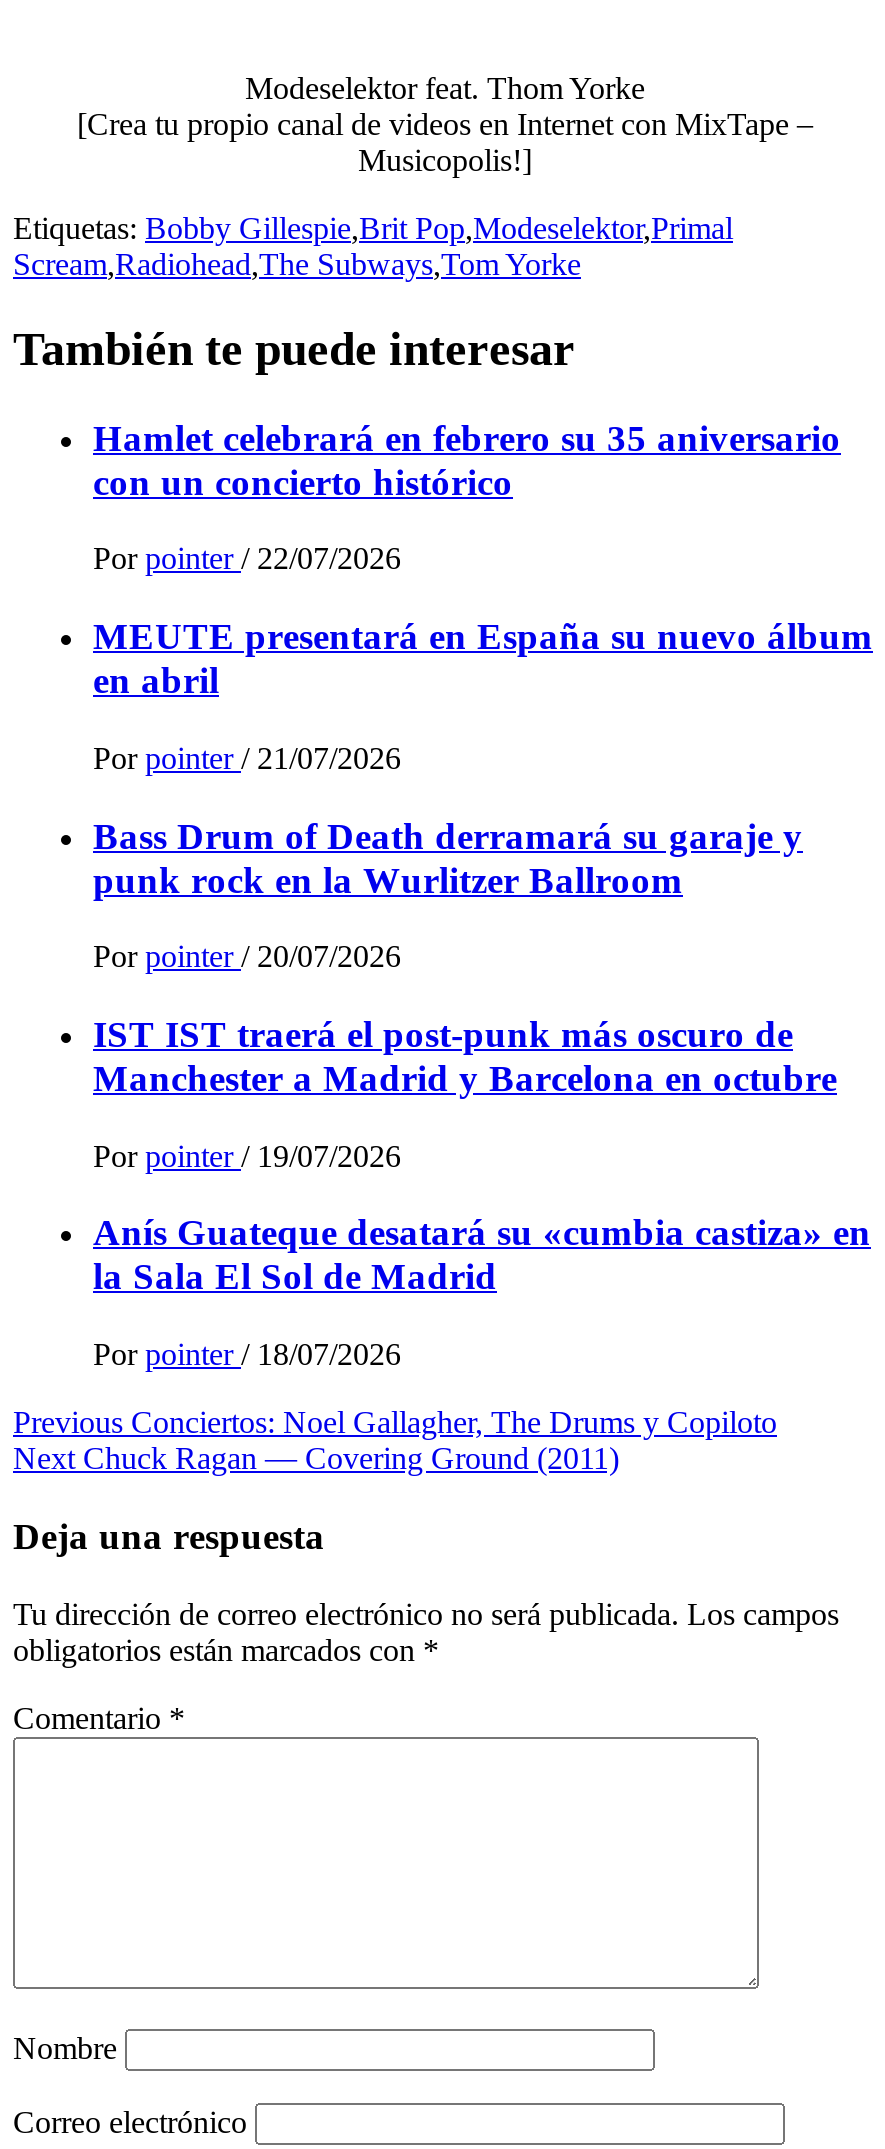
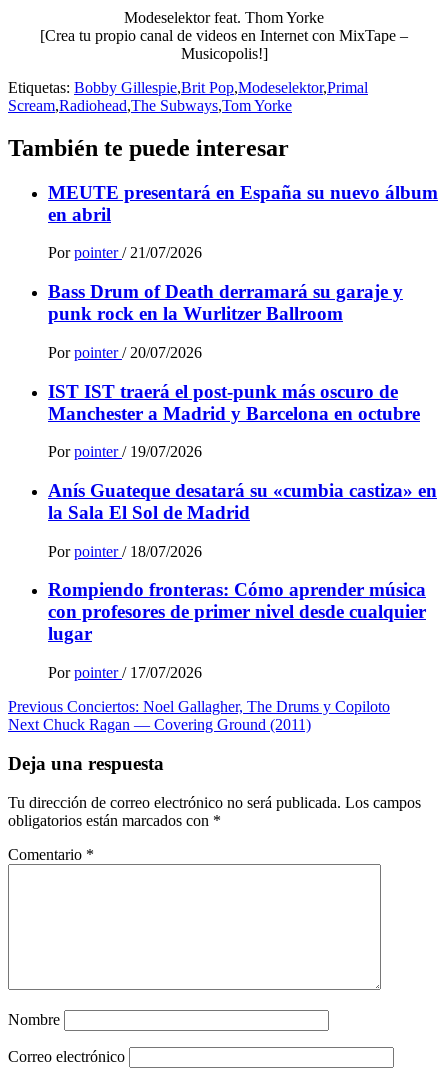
- Hamlet celebrará en febrero su 35 aniversario
- con un concierto histórico
- Por pointer / 22/07/2026

moved up: MEUTE presentará en España su nuevo álbum | en abril | Por pointer / 21/07/2026 | ... | la Sala El Sol de Madrid | Por pointer / 18/07/2026

+ Rompiendo fronteras: Cómo aprender música
+ con profesores de primer nivel desde cualquier
+ lugar
+ Por pointer / 17/07/2026
